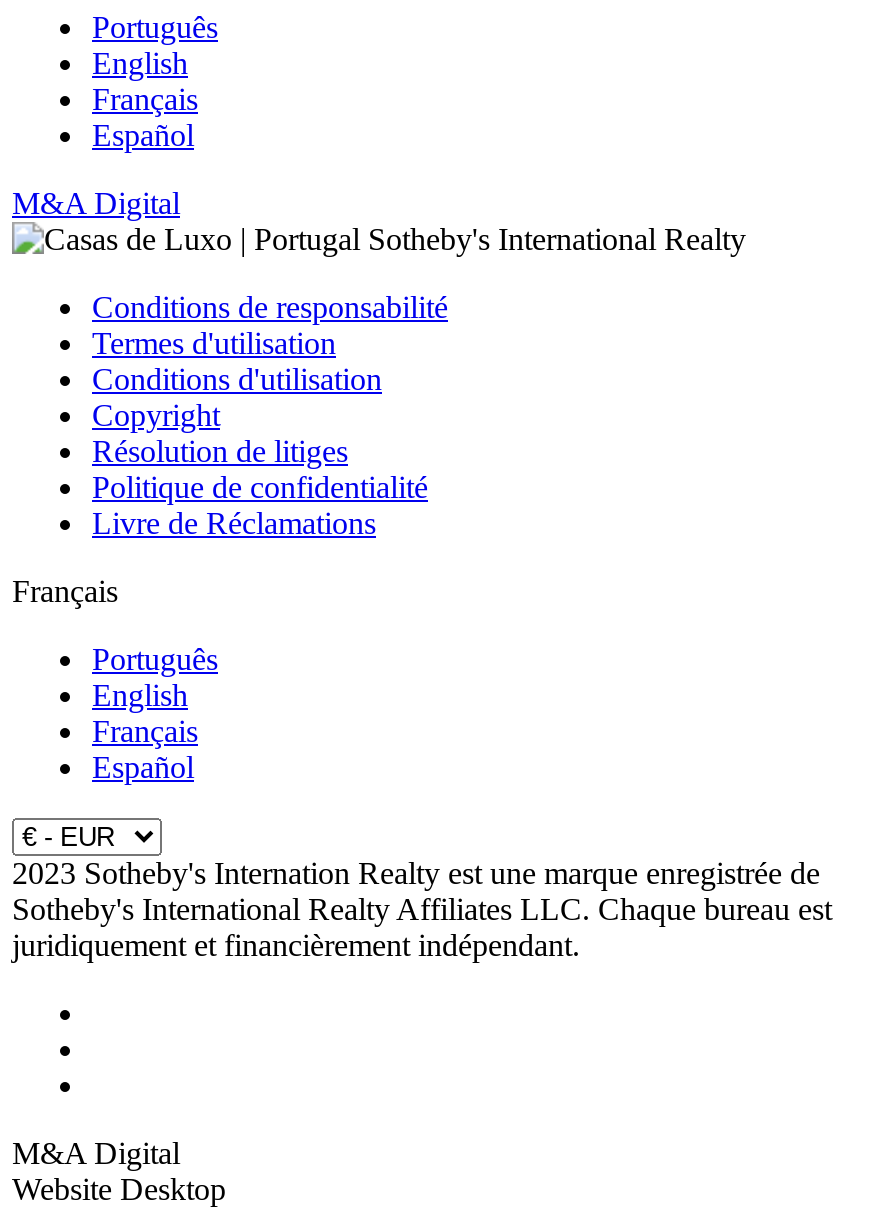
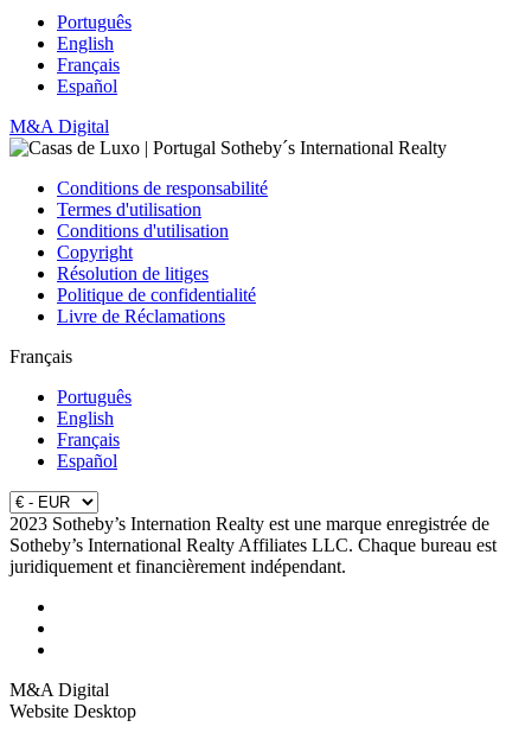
- 2023 Sotheby's Internation Realty est une marque enregistrée de
+ 2023 Sotheby’s Internation Realty est une marque enregistrée de

- Sotheby's International Realty Affiliates LLC. Chaque bureau est
+ Sotheby’s International Realty Affiliates LLC. Chaque bureau est
